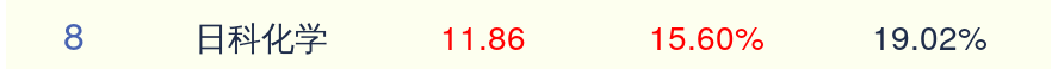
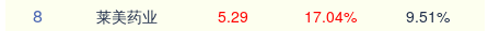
- 日科化学
- 11.86
- 15.60%
- 19.02%
+ 莱美药业
+ 5.29
+ 17.04%
+ 9.51%
